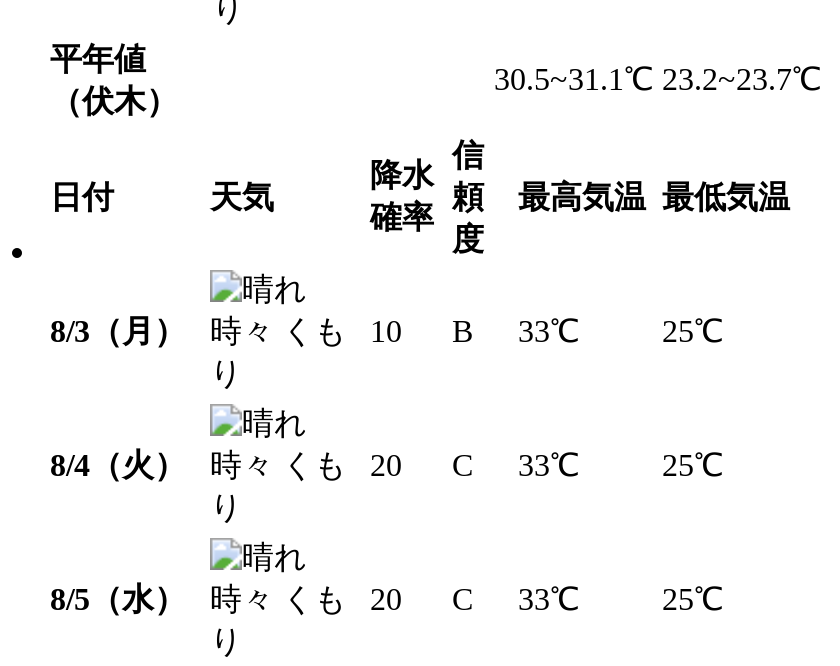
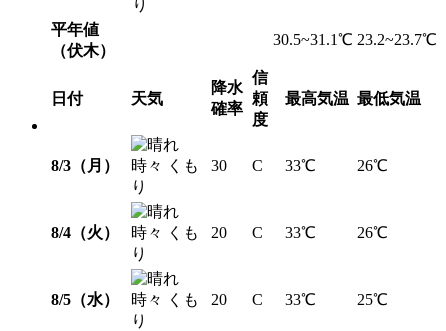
- 10
- B
+ 30
+ C

- 25℃
+ 26℃

- 25℃
+ 26℃
